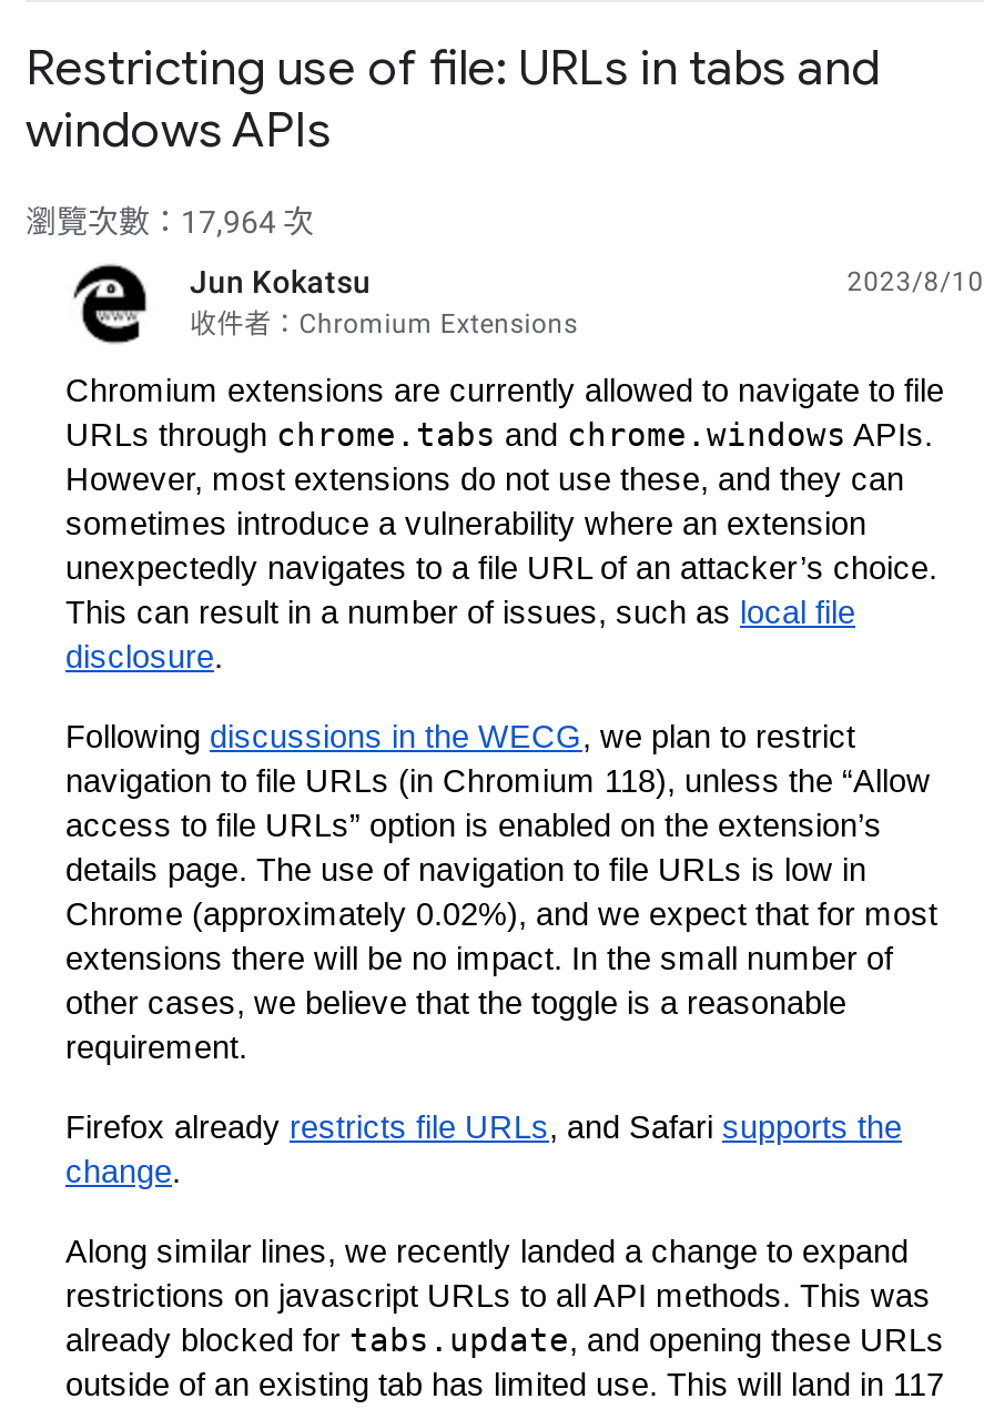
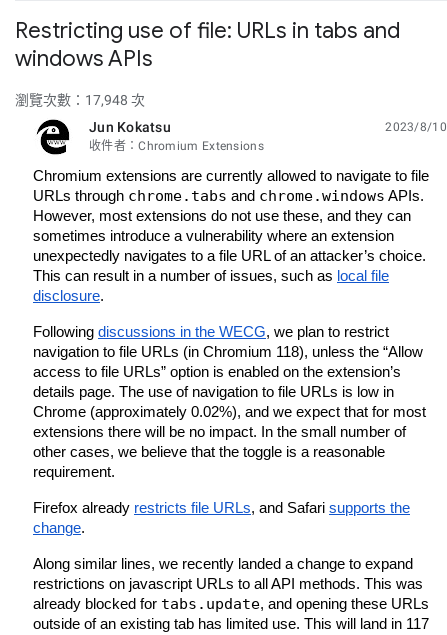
- 瀏覽次數：17,964 次
+ 瀏覽次數：17,948 次
